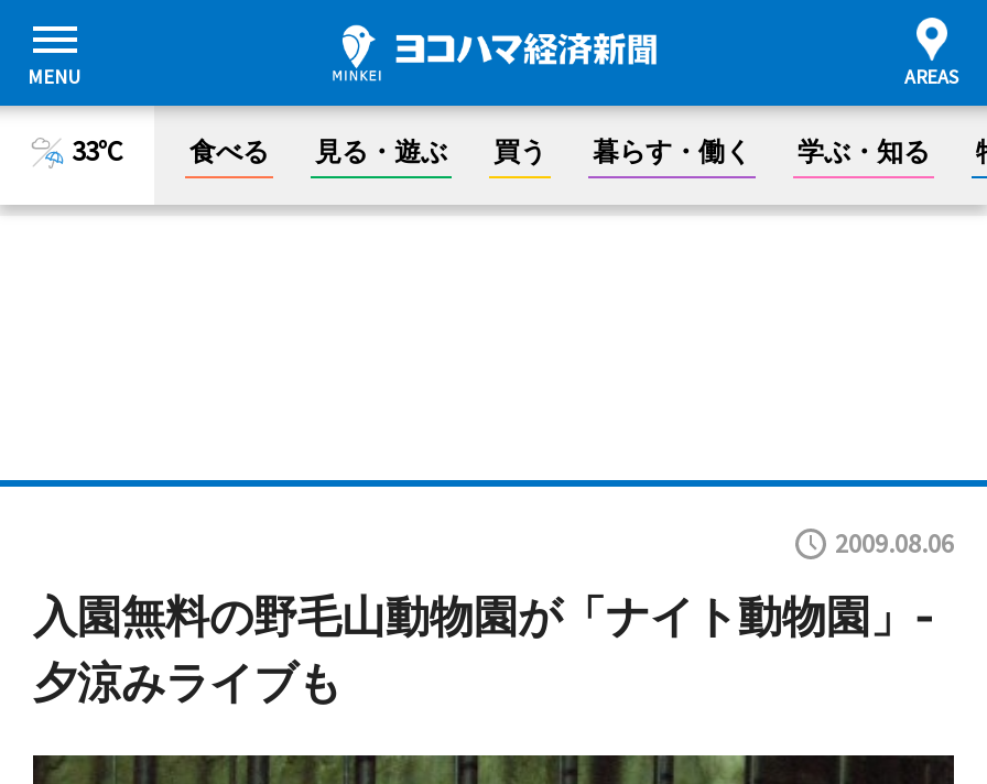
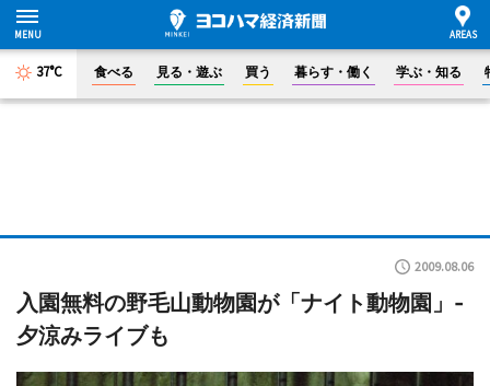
- 33°C
+ 37°C
